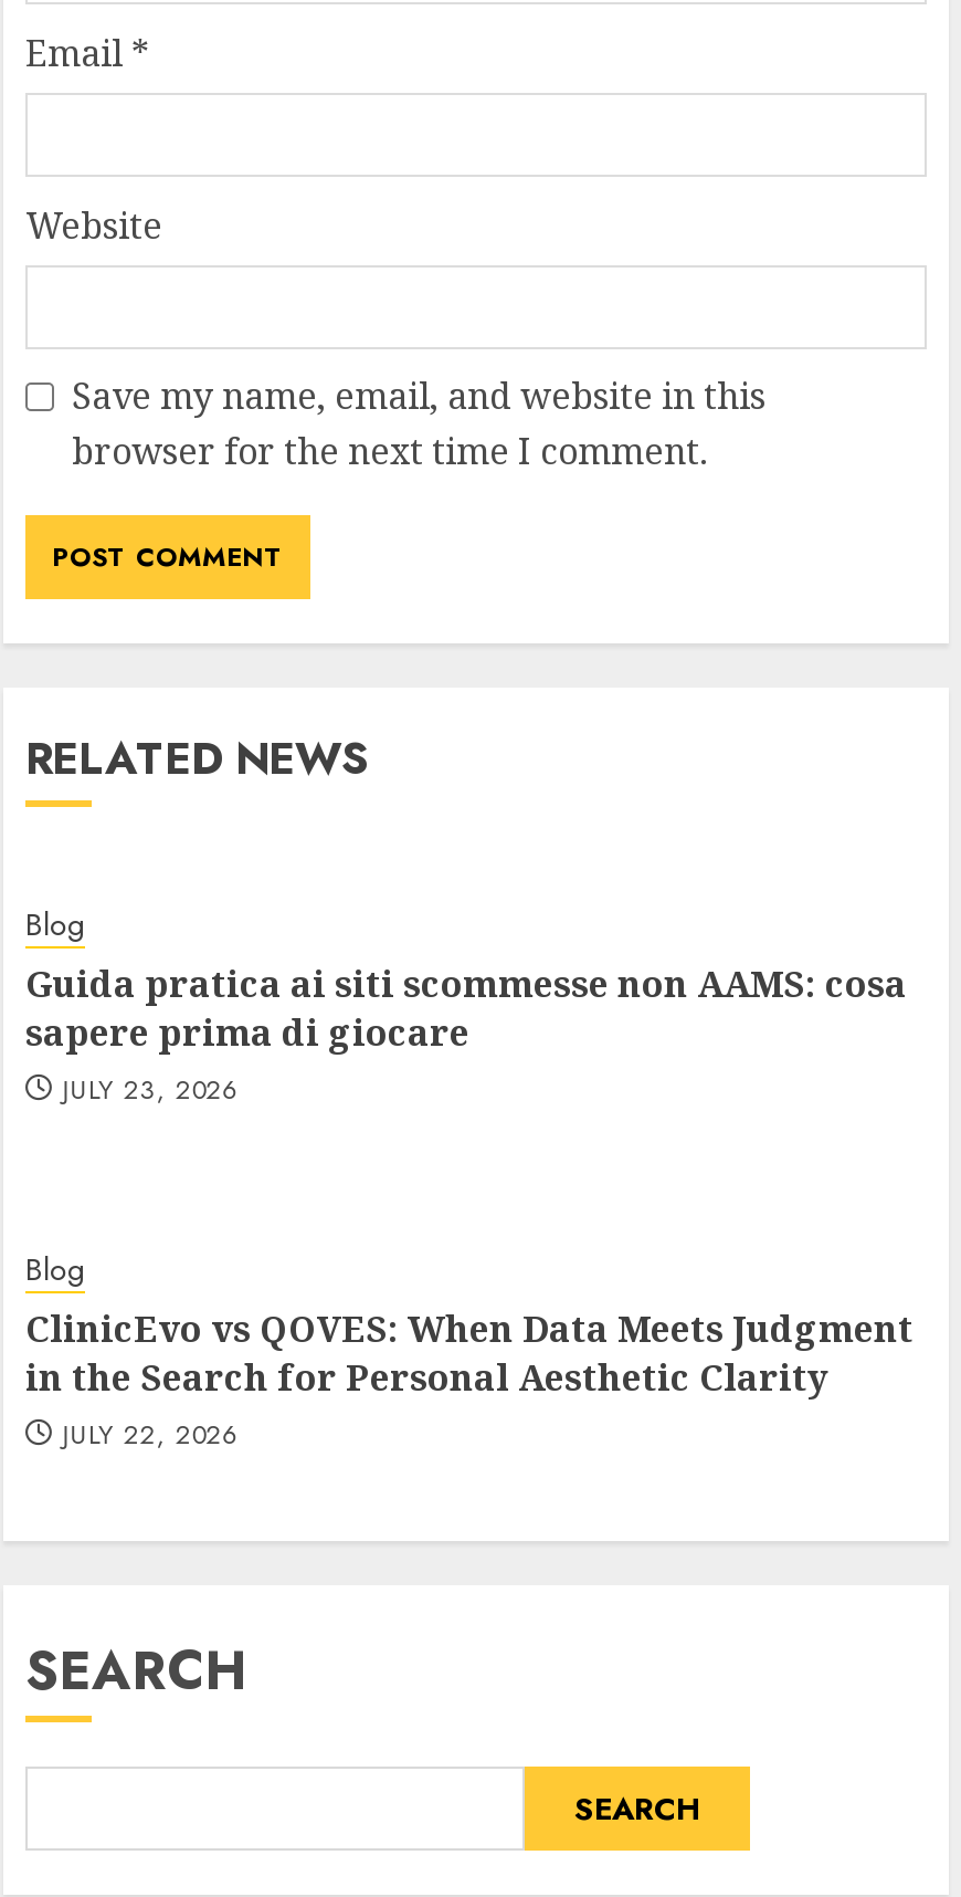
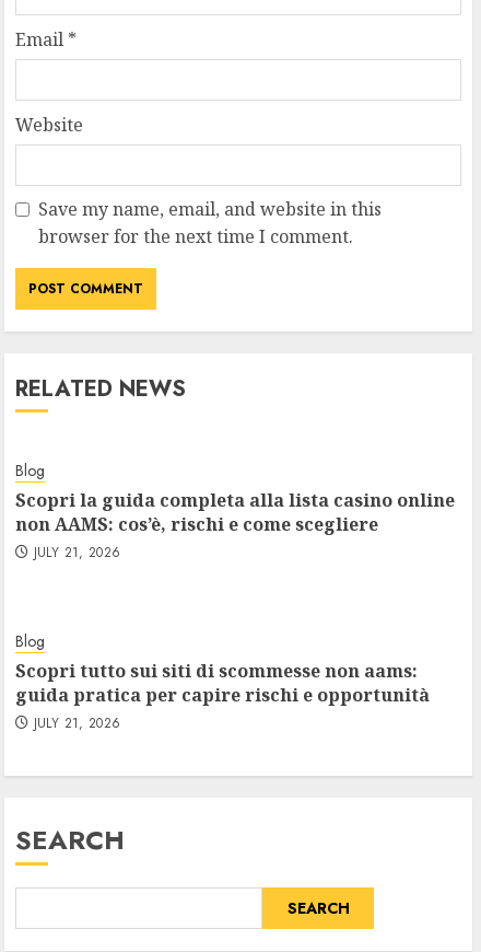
- Guida pratica ai siti scommesse non AAMS: cosa
- sapere prima di giocare
- JULY 23, 2026
+ Scopri la guida completa alla lista casino online
+ non AAMS: cos’è, rischi e come scegliere
+ JULY 21, 2026

- ClinicEvo vs QOVES: When Data Meets Judgment
- in the Search for Personal Aesthetic Clarity
- JULY 22, 2026
+ Scopri tutto sui siti di scommesse non aams:
+ guida pratica per capire rischi e opportunità
+ JULY 21, 2026
